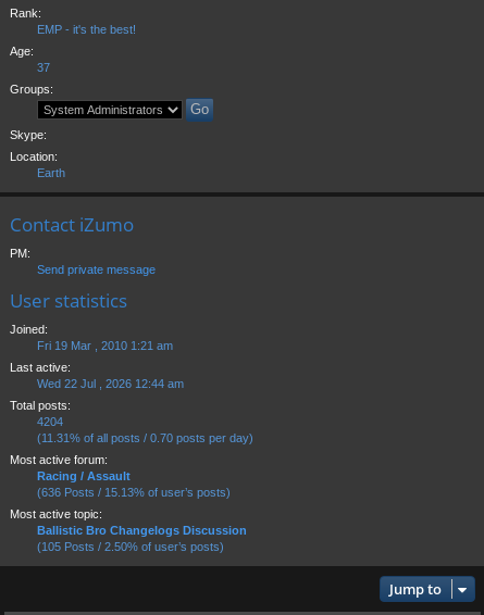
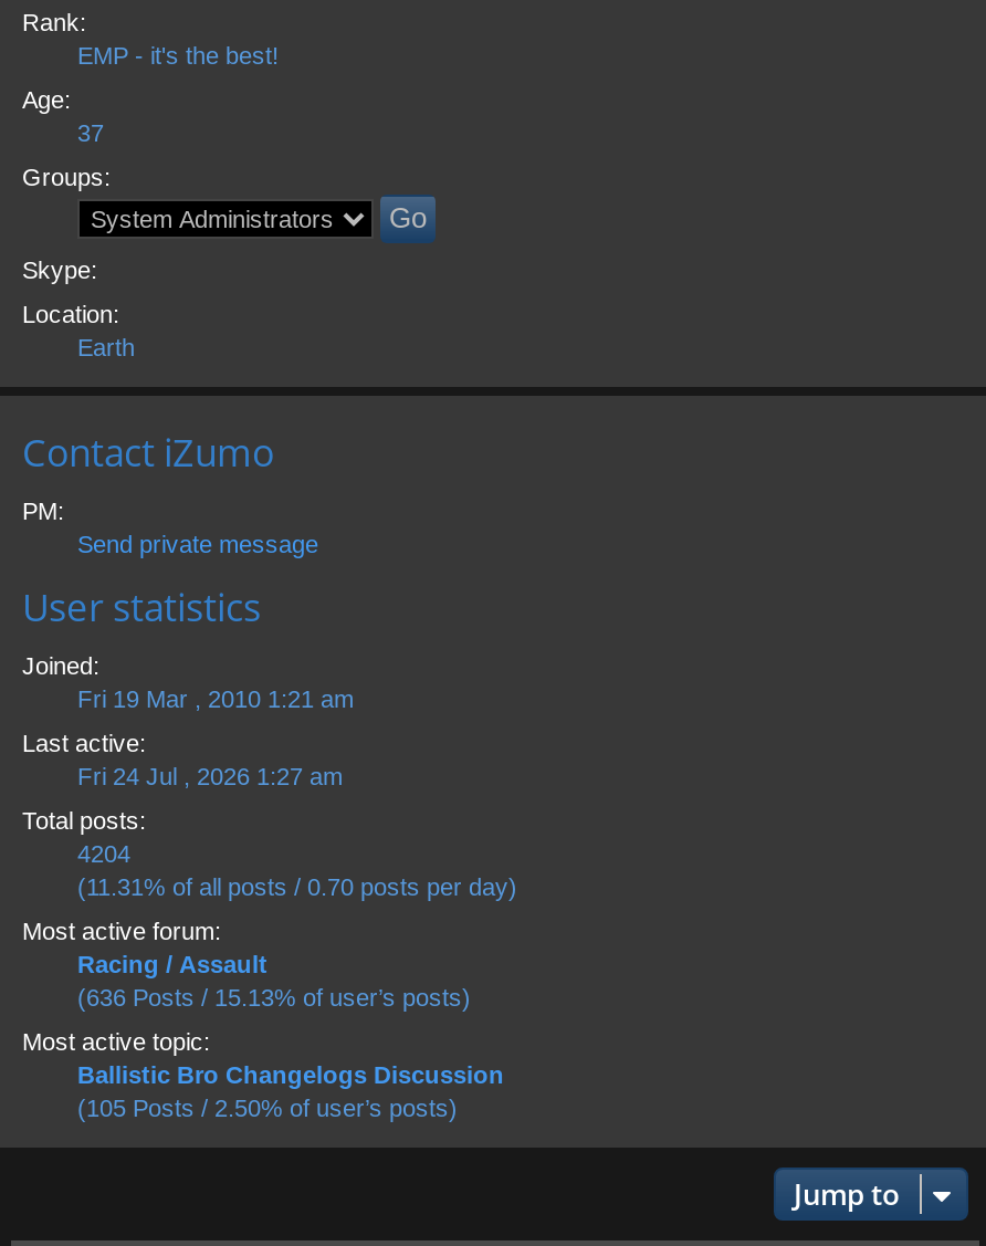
- Wed 22 Jul , 2026 12:44 am
+ Fri 24 Jul , 2026 1:27 am
